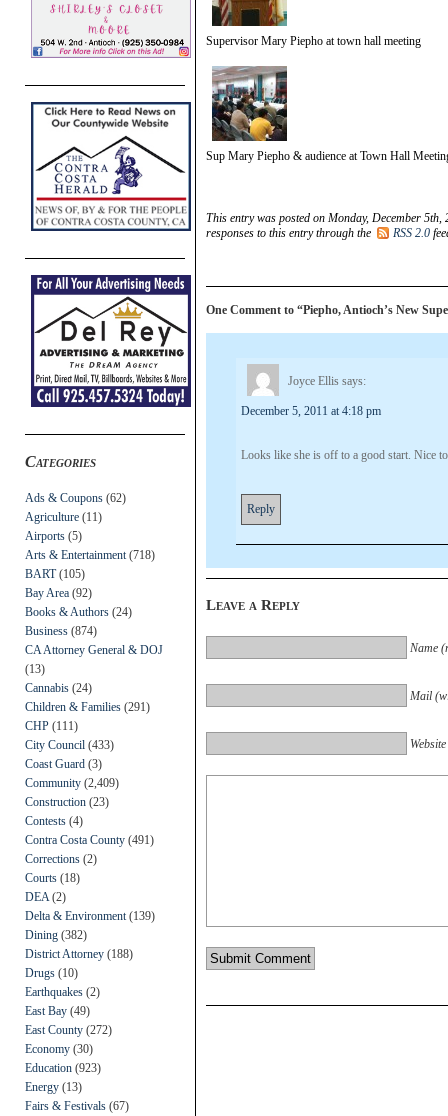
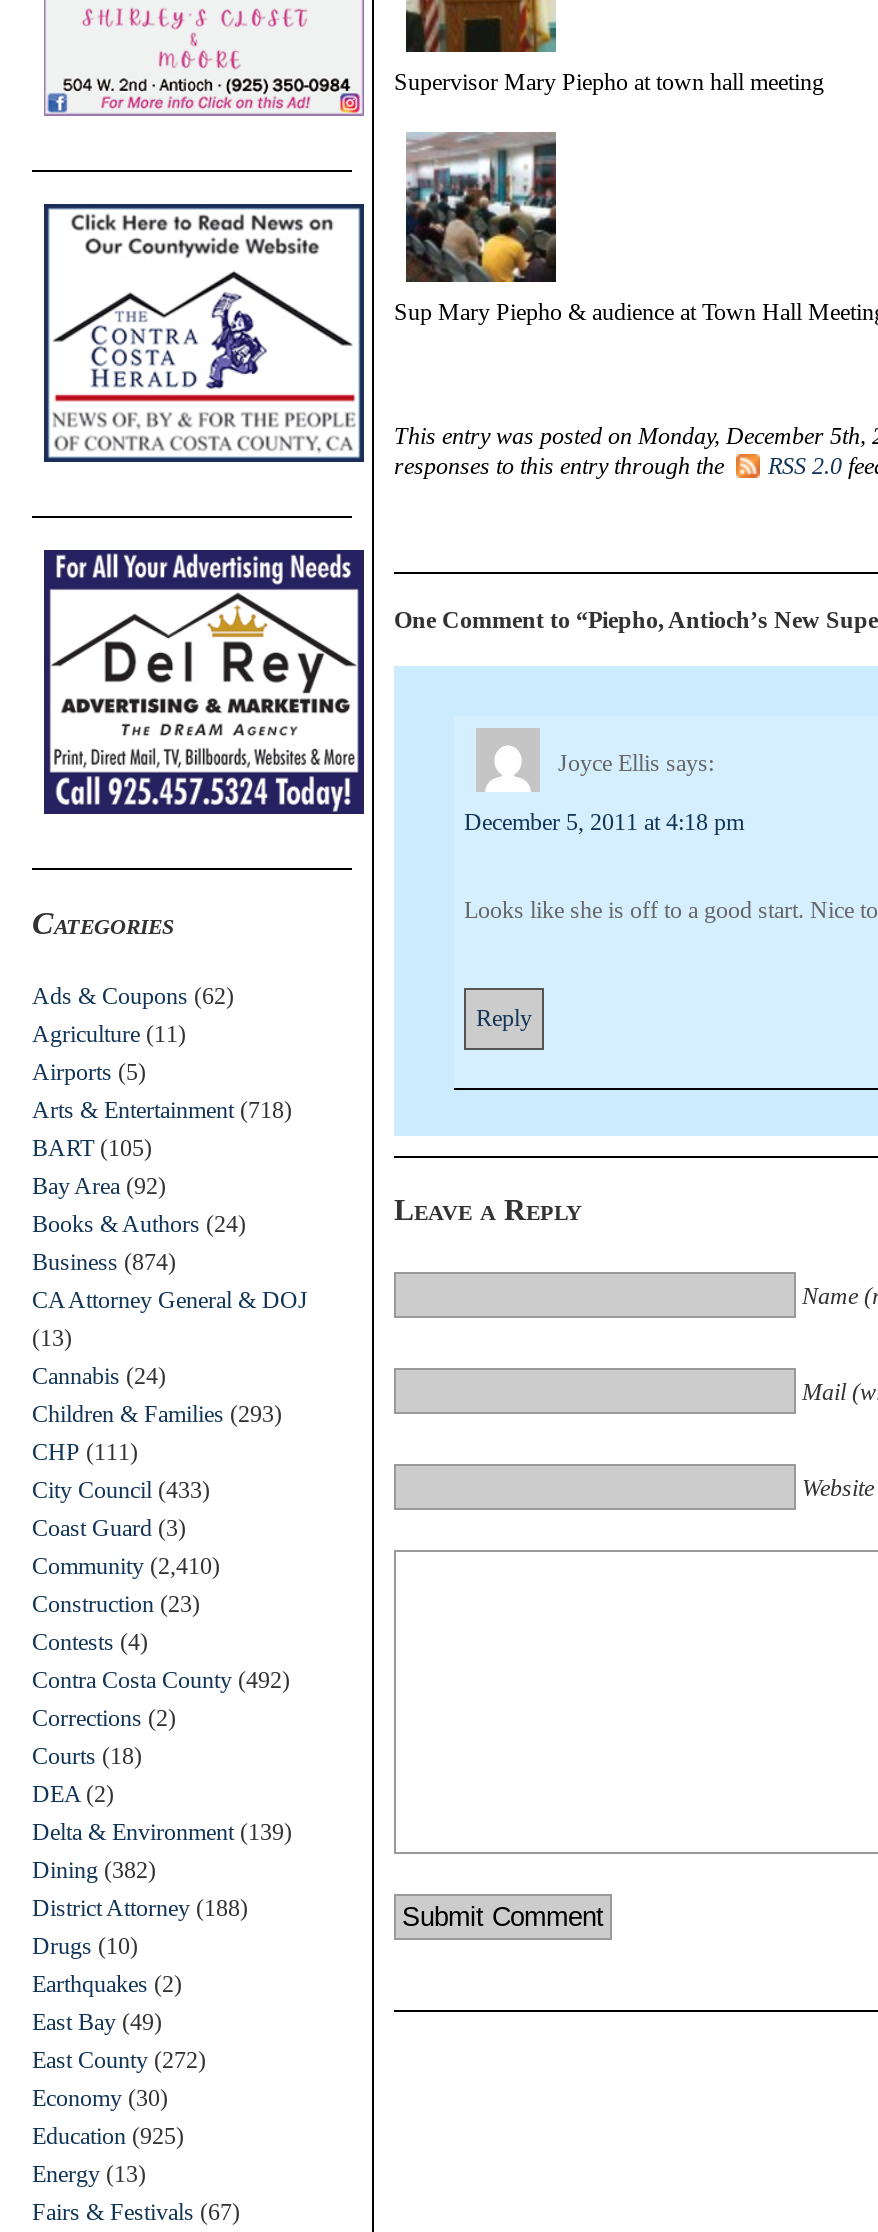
- Children & Families (291)
+ Children & Families (293)

- Community (2,409)
+ Community (2,410)

- Contra Costa County (491)
+ Contra Costa County (492)

- Education (923)
+ Education (925)
